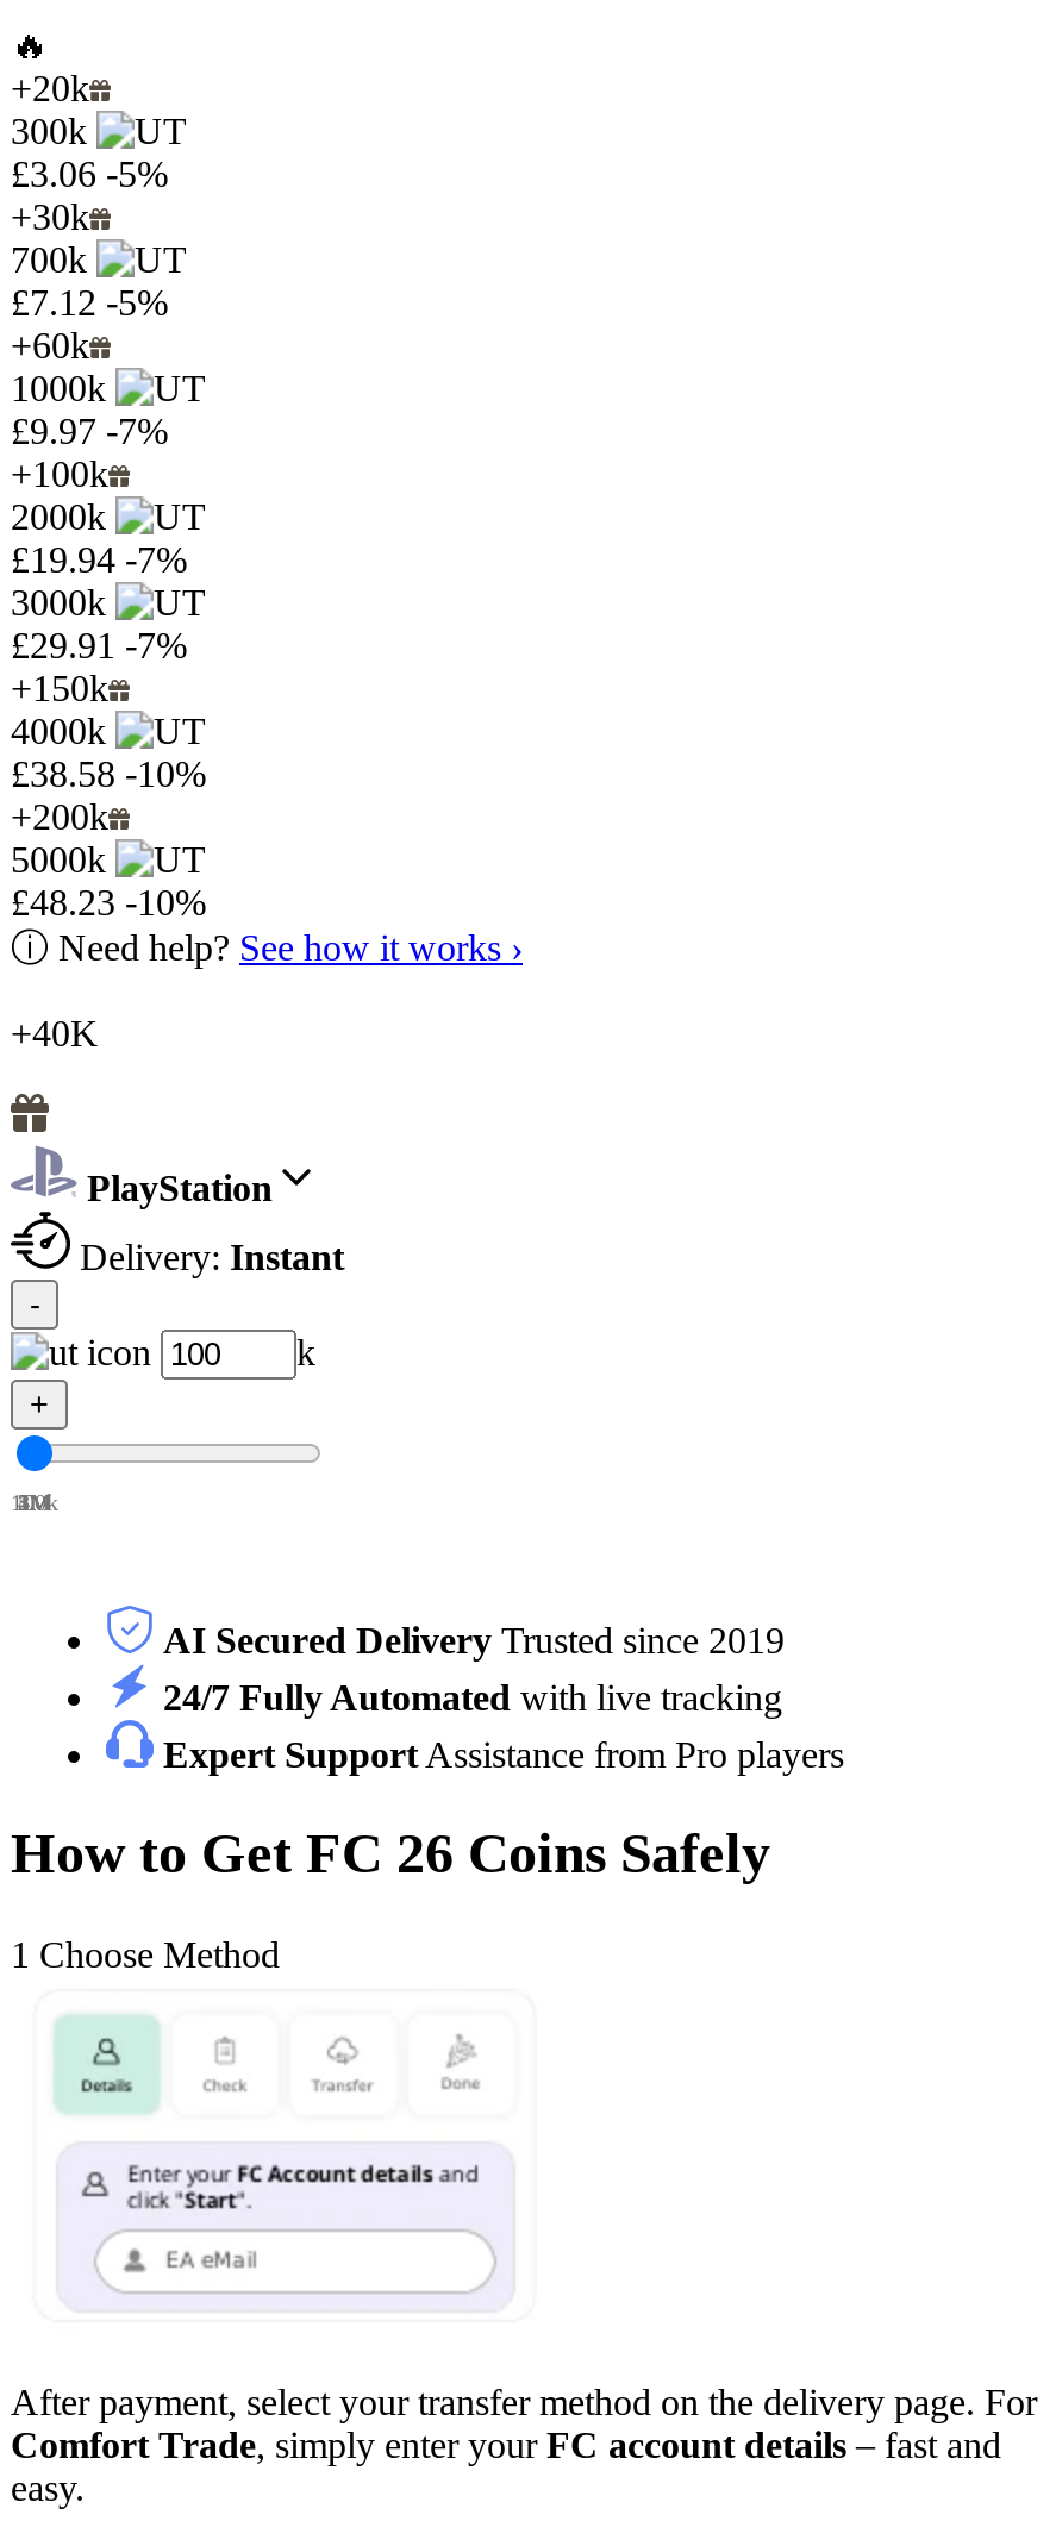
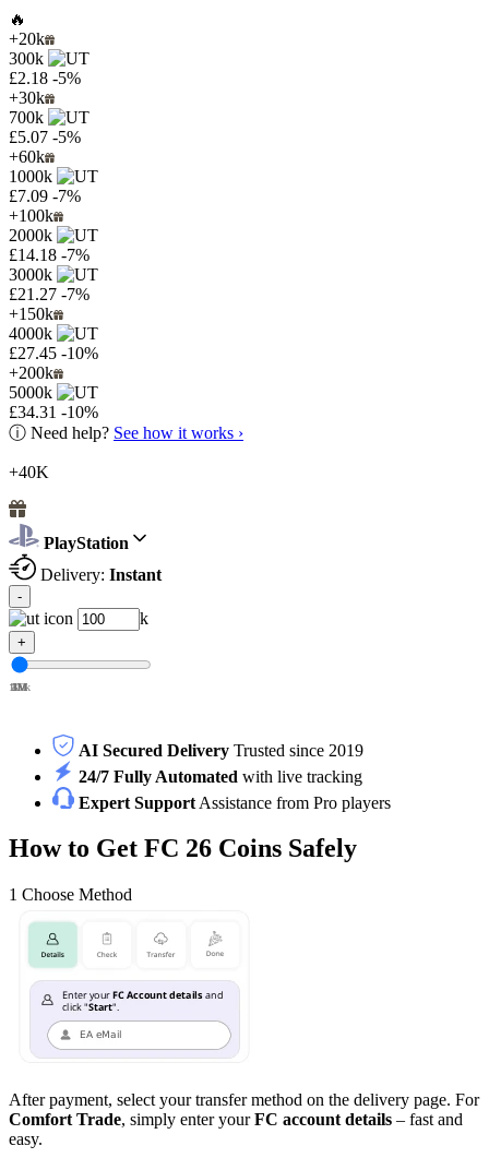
- £3.06 -5%
+ £2.18 -5%

- £7.12 -5%
+ £5.07 -5%

- £9.97 -7%
+ £7.09 -7%

- £19.94 -7%
+ £14.18 -7%

- £29.91 -7%
+ £21.27 -7%

- £38.58 -10%
+ £27.45 -10%

- £48.23 -10%
+ £34.31 -10%
